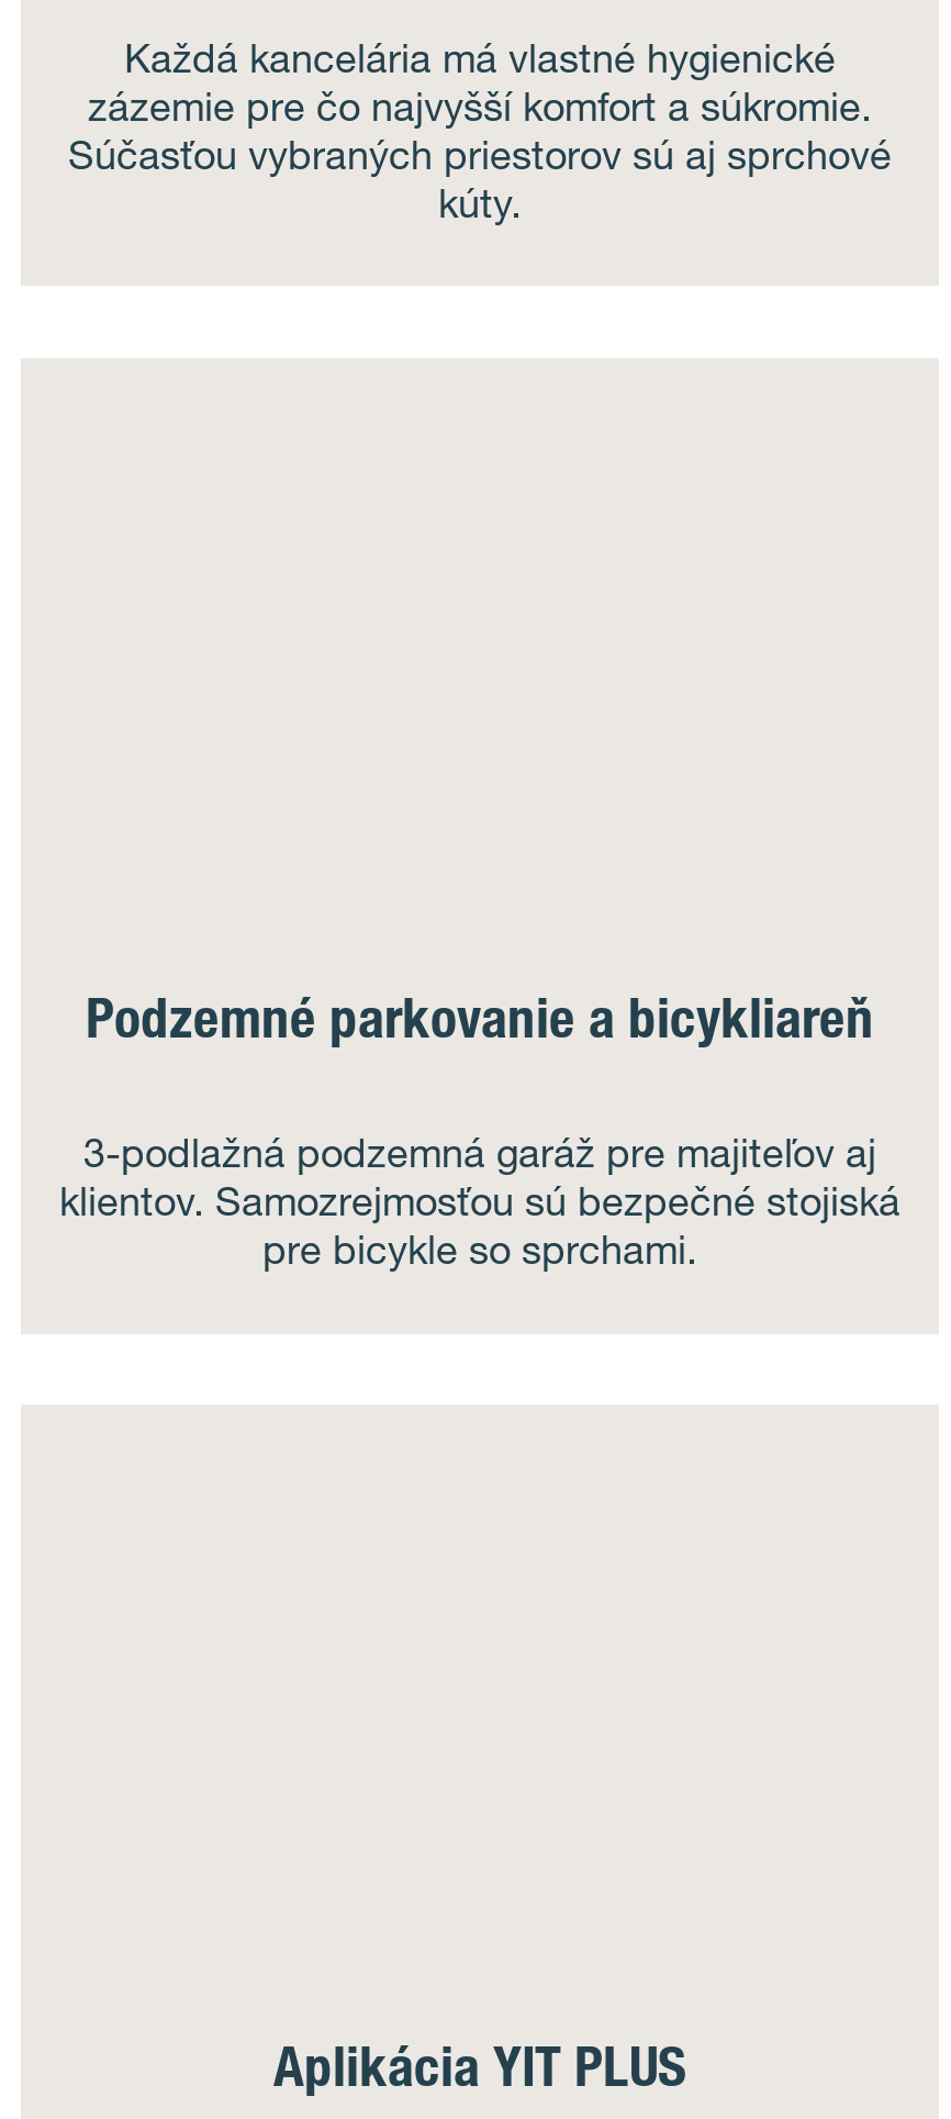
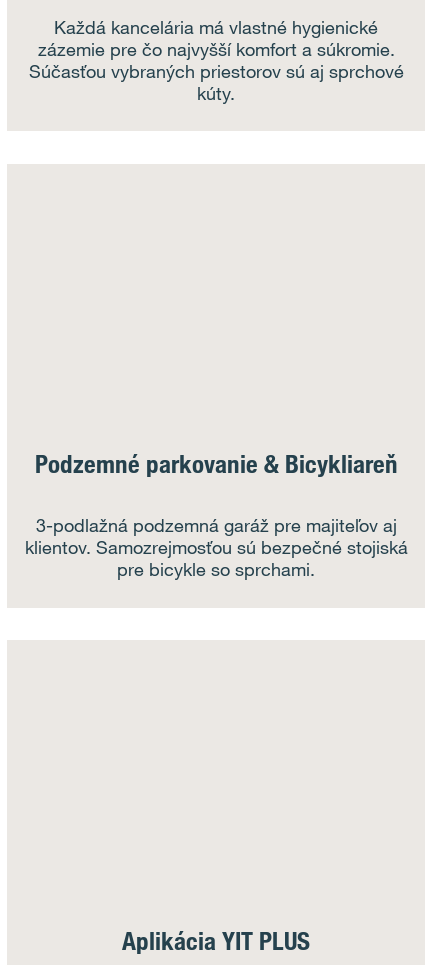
- Podzemné parkovanie a bicykliareň
+ Podzemné parkovanie & Bicykliareň
